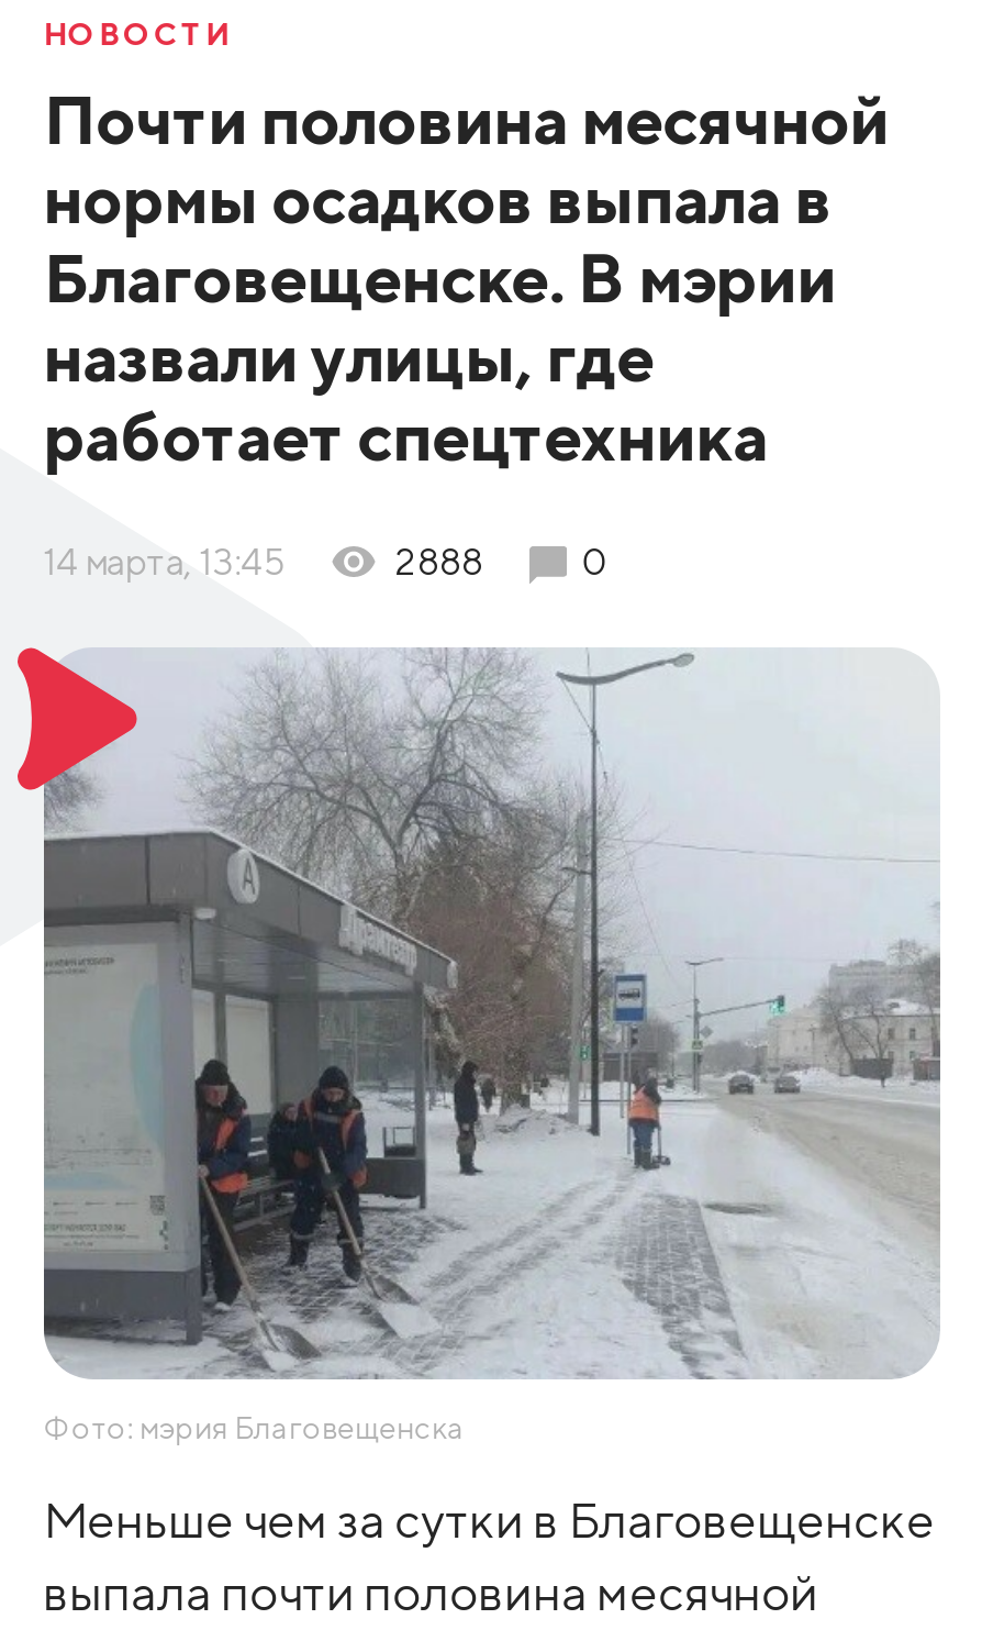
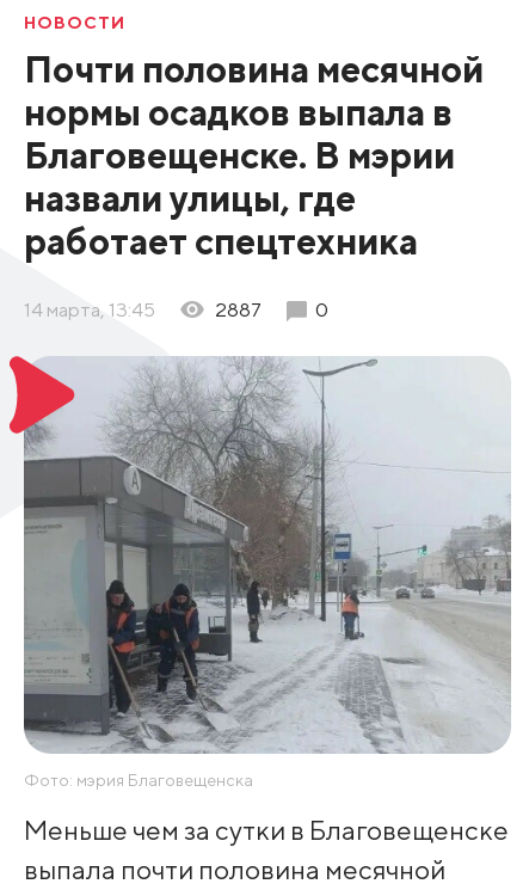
- 2888
+ 2887
